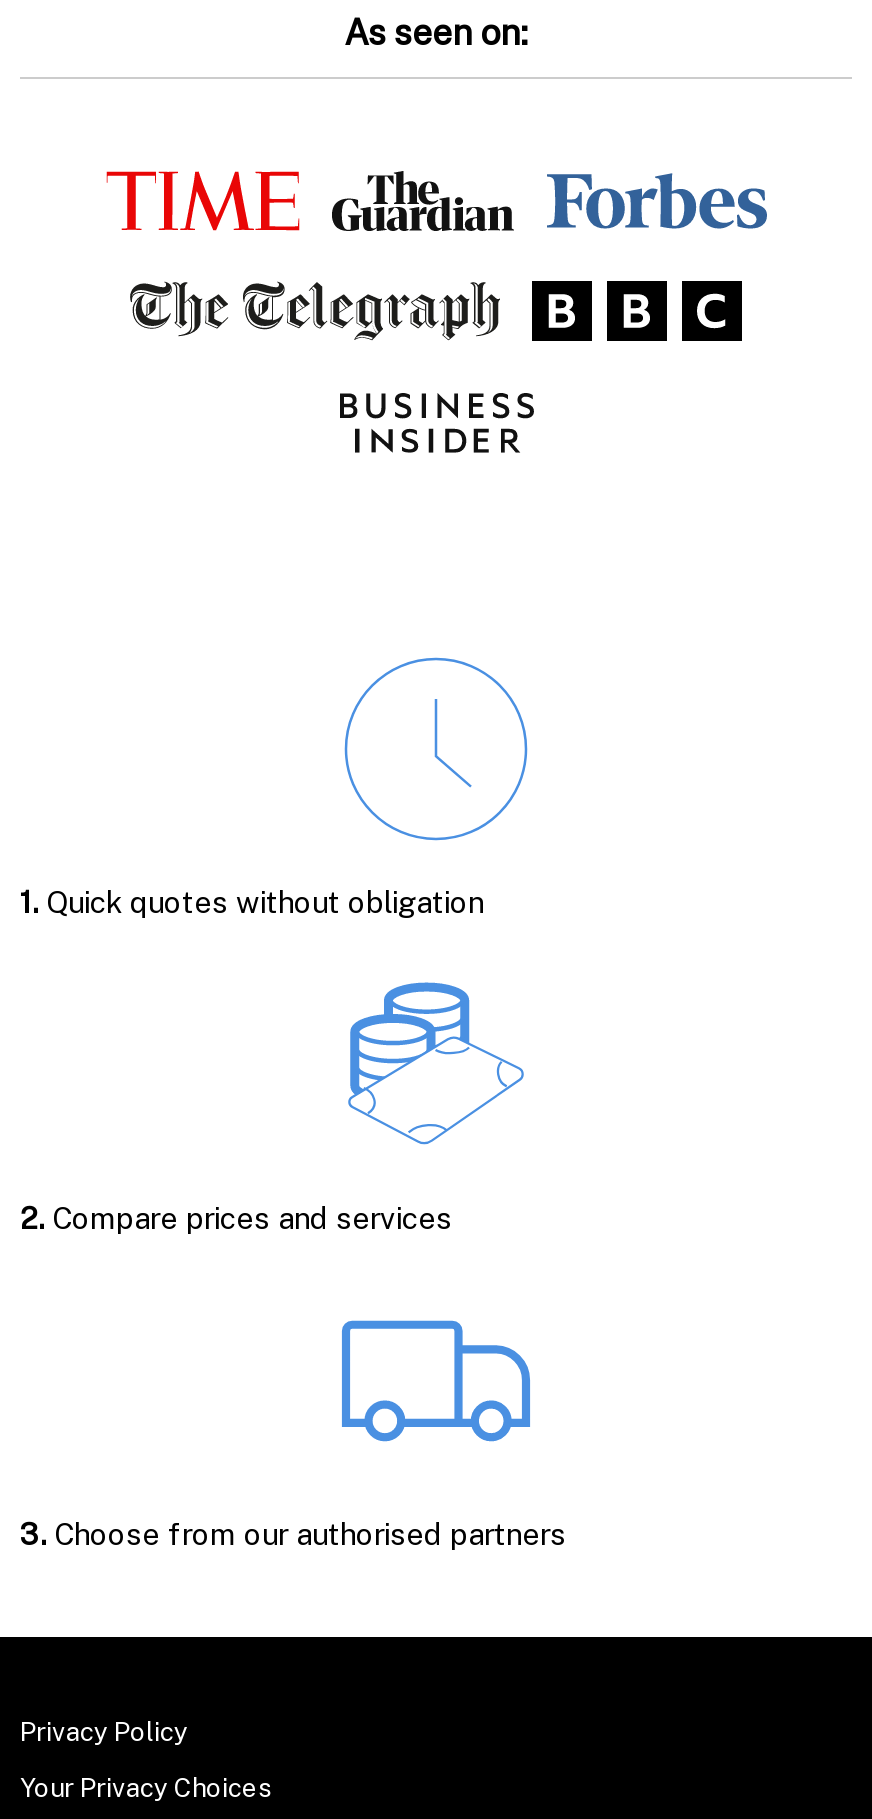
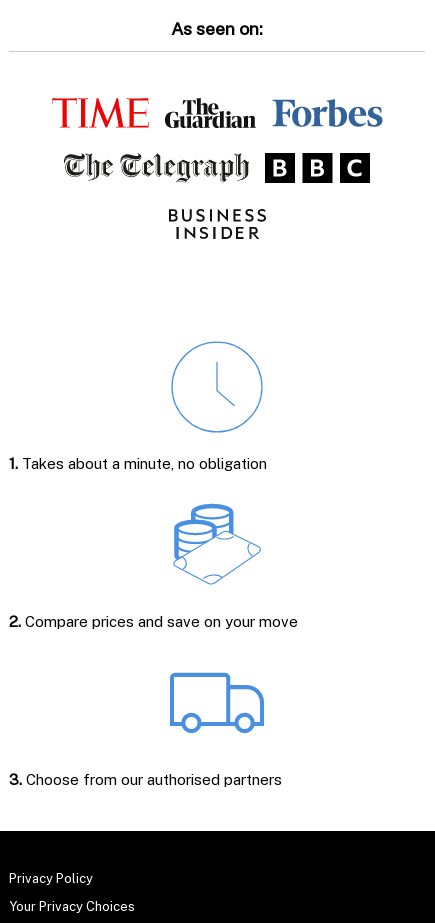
- 1. Quick quotes without obligation
+ 1. Takes about a minute, no obligation

- 2. Compare prices and services
+ 2. Compare prices and save on your move
